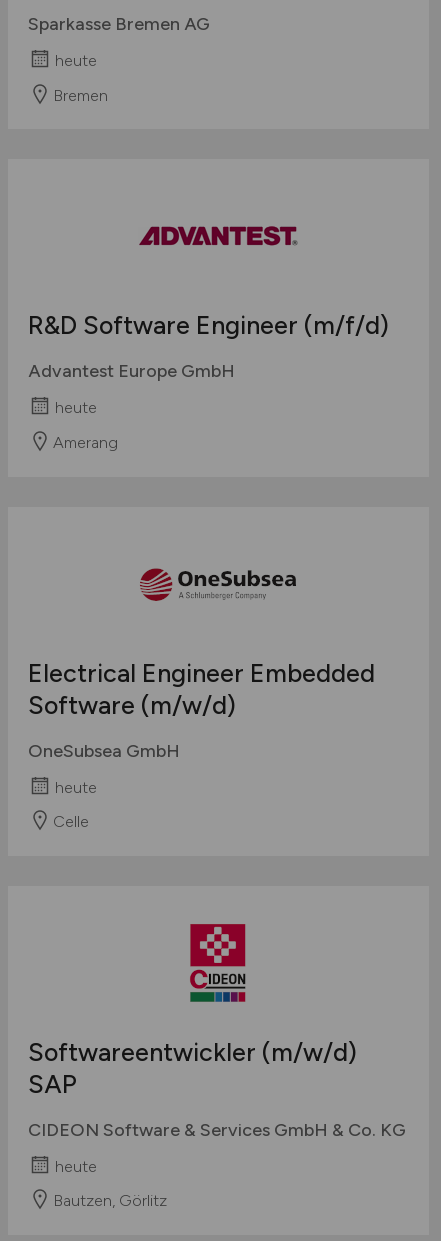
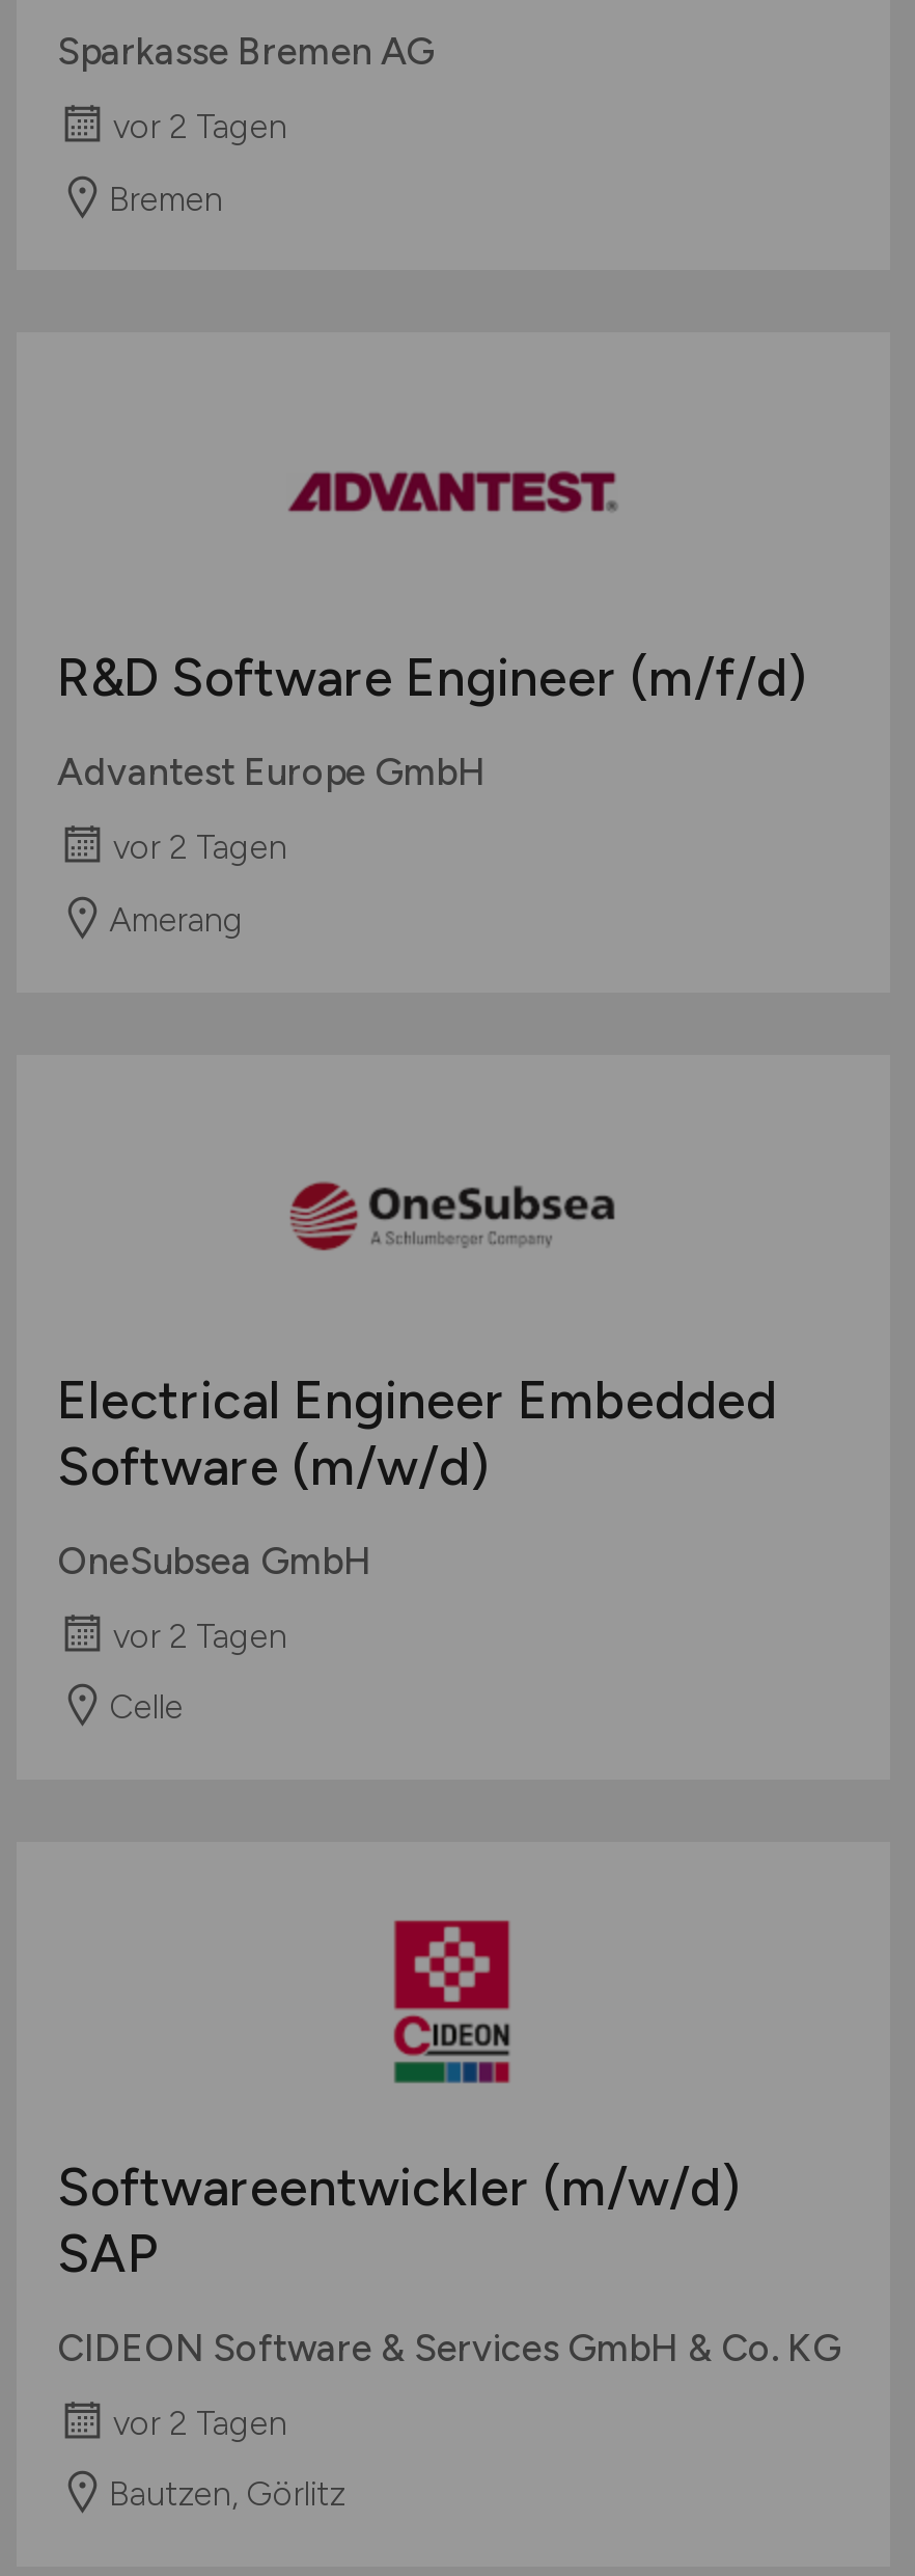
- heute
+ vor 2 Tagen

- heute
+ vor 2 Tagen

- heute
+ vor 2 Tagen

- heute
+ vor 2 Tagen
